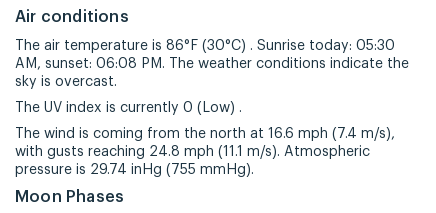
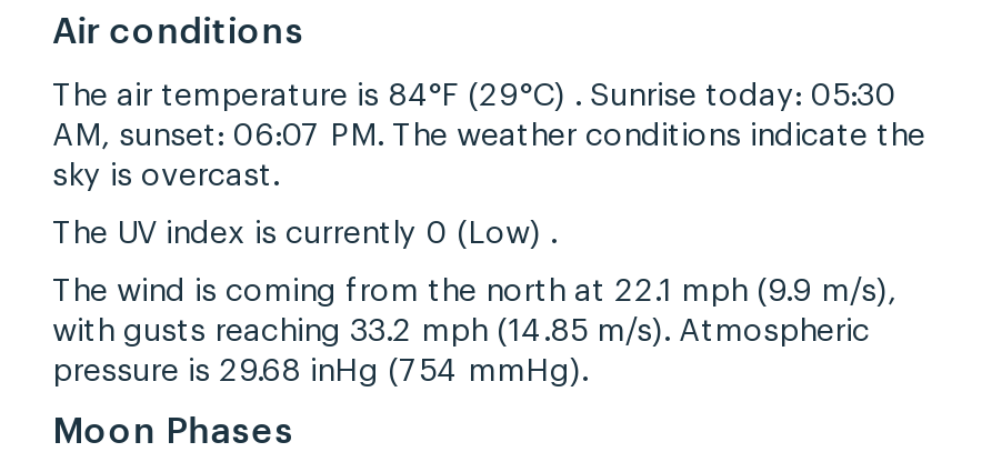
- The air temperature is 86°F (30°C) . Sunrise today: 05:30
+ The air temperature is 84°F (29°C) . Sunrise today: 05:30

- AM, sunset: 06:08 PM. The weather conditions indicate the
+ AM, sunset: 06:07 PM. The weather conditions indicate the

- The wind is coming from the north at 16.6 mph (7.4 m/s),
+ The wind is coming from the north at 22.1 mph (9.9 m/s),

- with gusts reaching 24.8 mph (11.1 m/s). Atmospheric
+ with gusts reaching 33.2 mph (14.85 m/s). Atmospheric

- pressure is 29.74 inHg (755 mmHg).
+ pressure is 29.68 inHg (754 mmHg).
